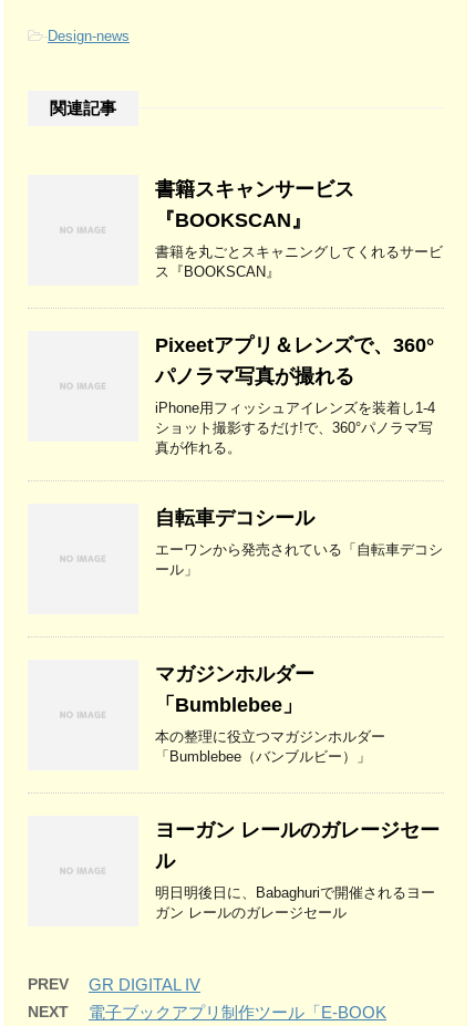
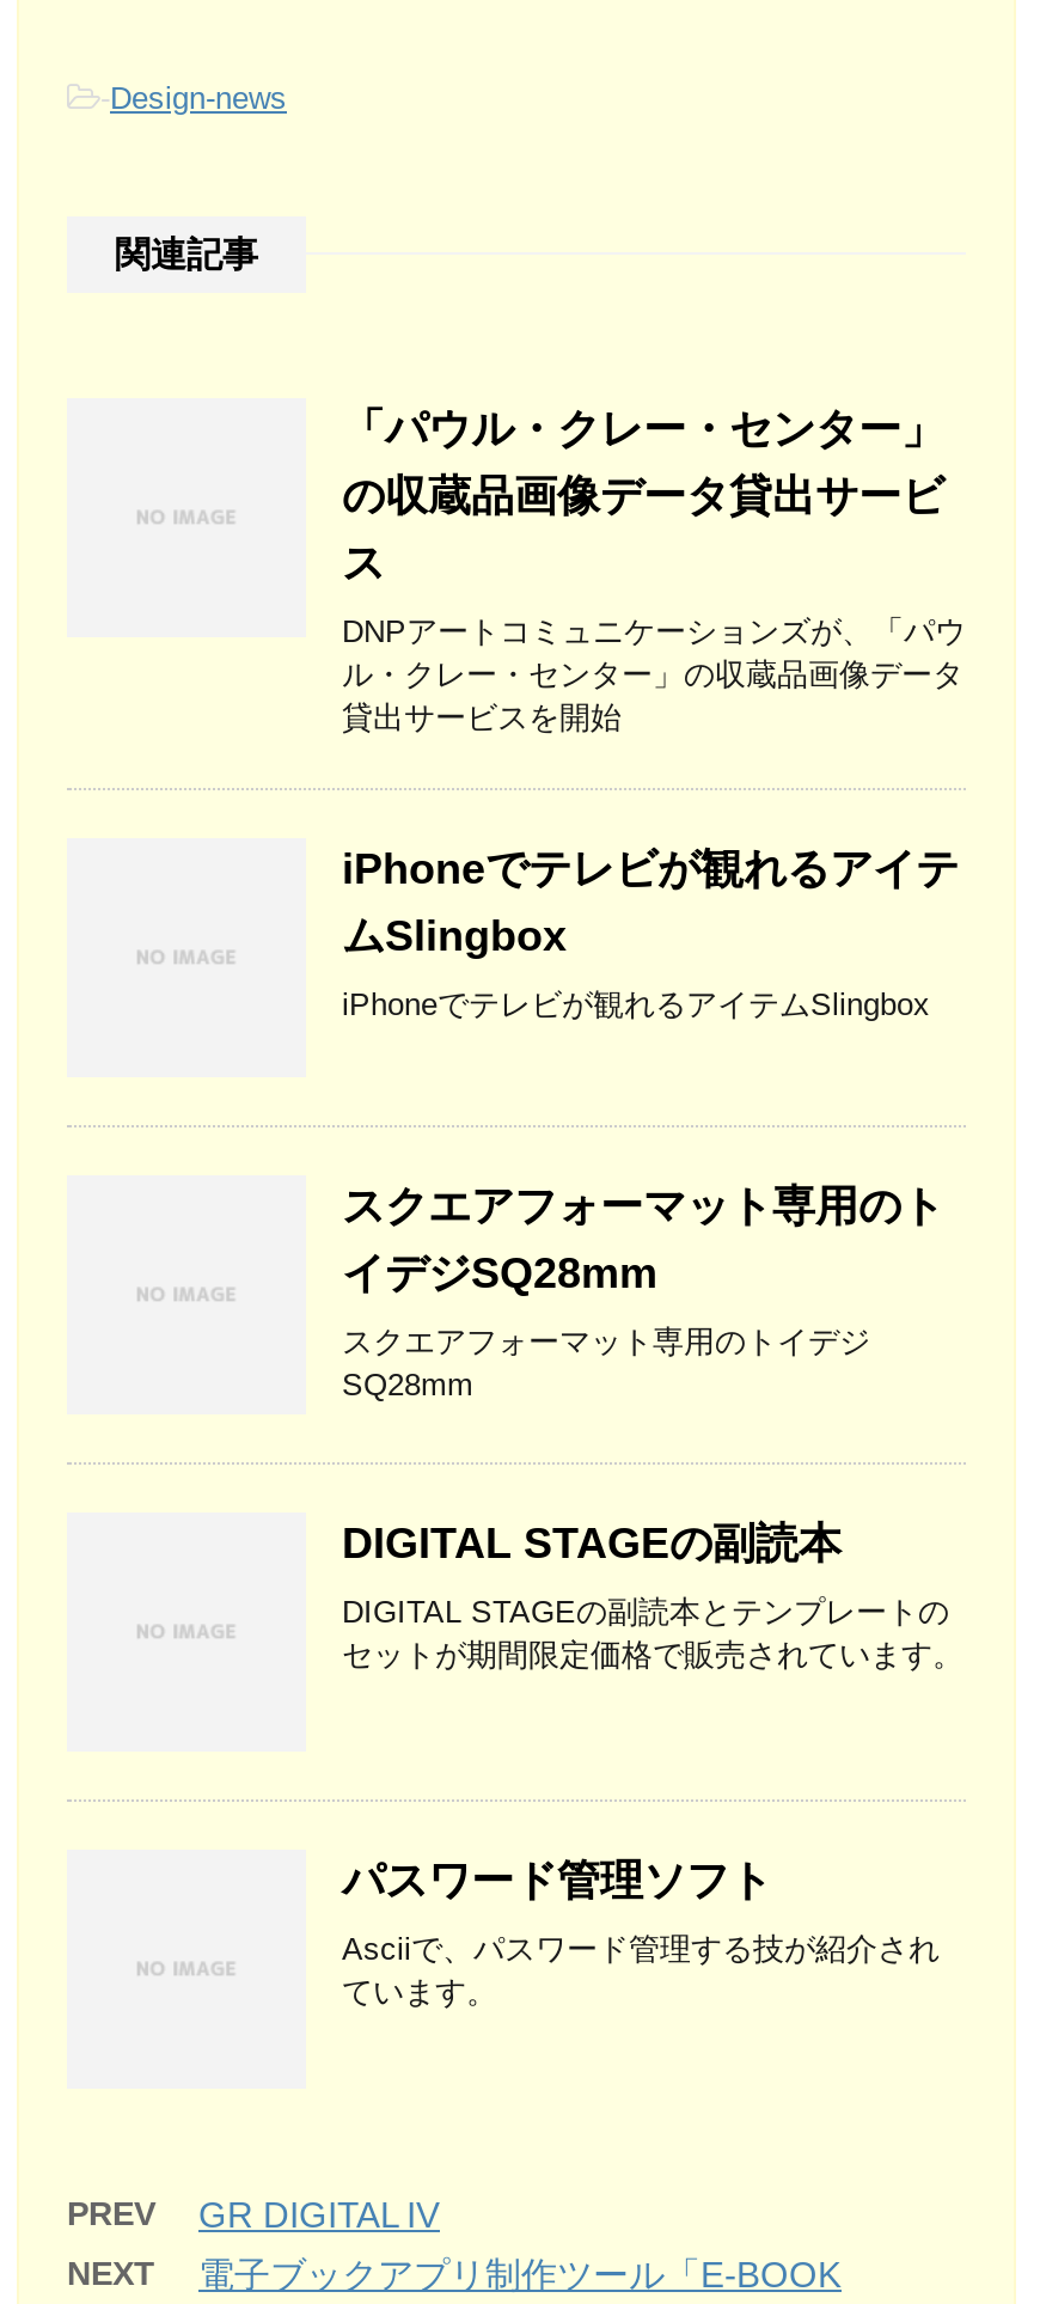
- 書籍スキャンサービス
- 『BOOKSCAN』
+ 「パウル・クレー・センター」
+ の収蔵品画像データ貸出サービ
+ ス

- 書籍を丸ごとスキャニングしてくれるサービ
- ス『BOOKSCAN』
+ DNPアートコミュニケーションズが、「パウ
+ ル・クレー・センター」の収蔵品画像データ
+ 貸出サービスを開始

- Pixeetアプリ＆レンズで、360°
- パノラマ写真が撮れる
+ iPhoneでテレビが観れるアイテ
+ ムSlingbox

- iPhone用フィッシュアイレンズを装着し1-4
- ショット撮影するだけ!で、360°パノラマ写
- 真が作れる。
+ iPhoneでテレビが観れるアイテムSlingbox

- 自転車デコシール
+ スクエアフォーマット専用のト
+ イデジSQ28mm

- エーワンから発売されている「自転車デコシ
- ール」
+ スクエアフォーマット専用のトイデジ
+ SQ28mm

- マガジンホルダー
- 「Bumblebee」
+ DIGITAL STAGEの副読本

- 本の整理に役立つマガジンホルダー
- 「Bumblebee（バンブルビー）」
+ DIGITAL STAGEの副読本とテンプレートの
+ セットが期間限定価格で販売されています。

- ヨーガン レールのガレージセー
- ル
+ パスワード管理ソフト

- 明日明後日に、Babaghuriで開催されるヨー
- ガン レールのガレージセール
+ Asciiで、パスワード管理する技が紹介され
+ ています。
